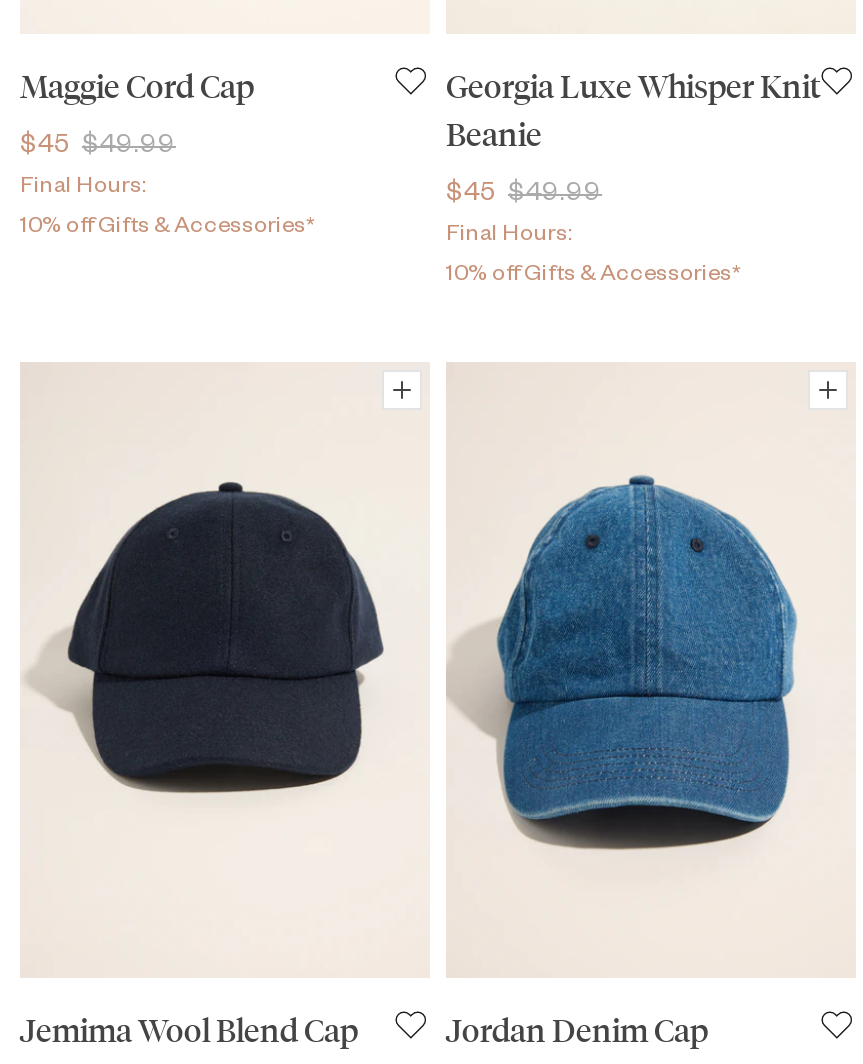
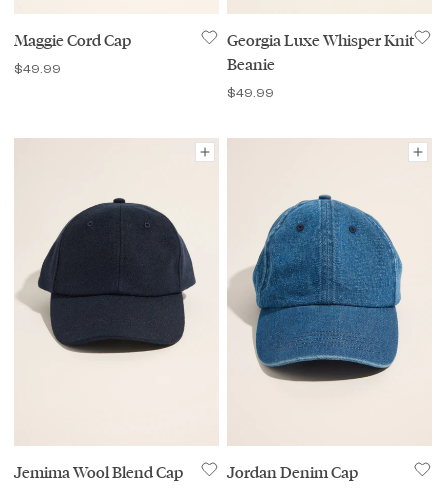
- $45 $49.99
- Final Hours:
- 10% off Gifts & Accessories*
+ $49.99

- $45 $49.99
- Final Hours:
- 10% off Gifts & Accessories*
+ $49.99
